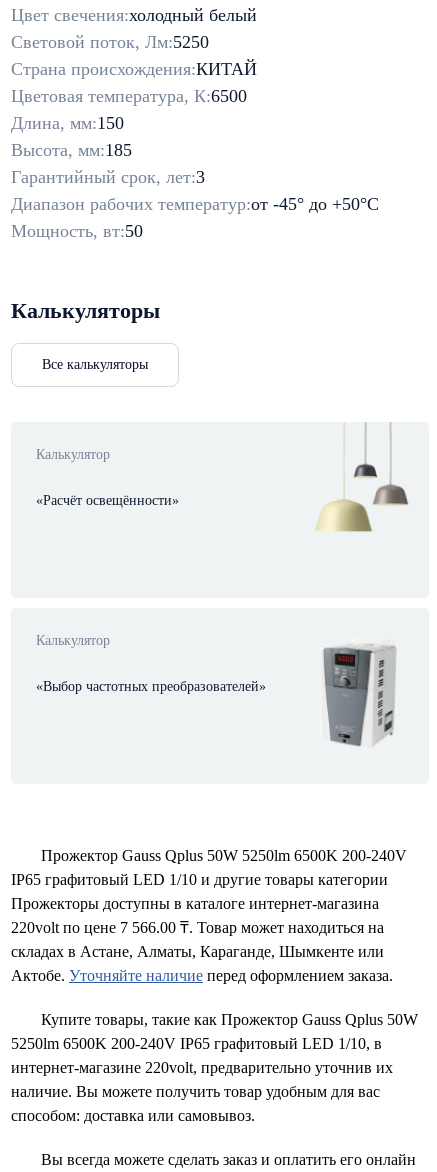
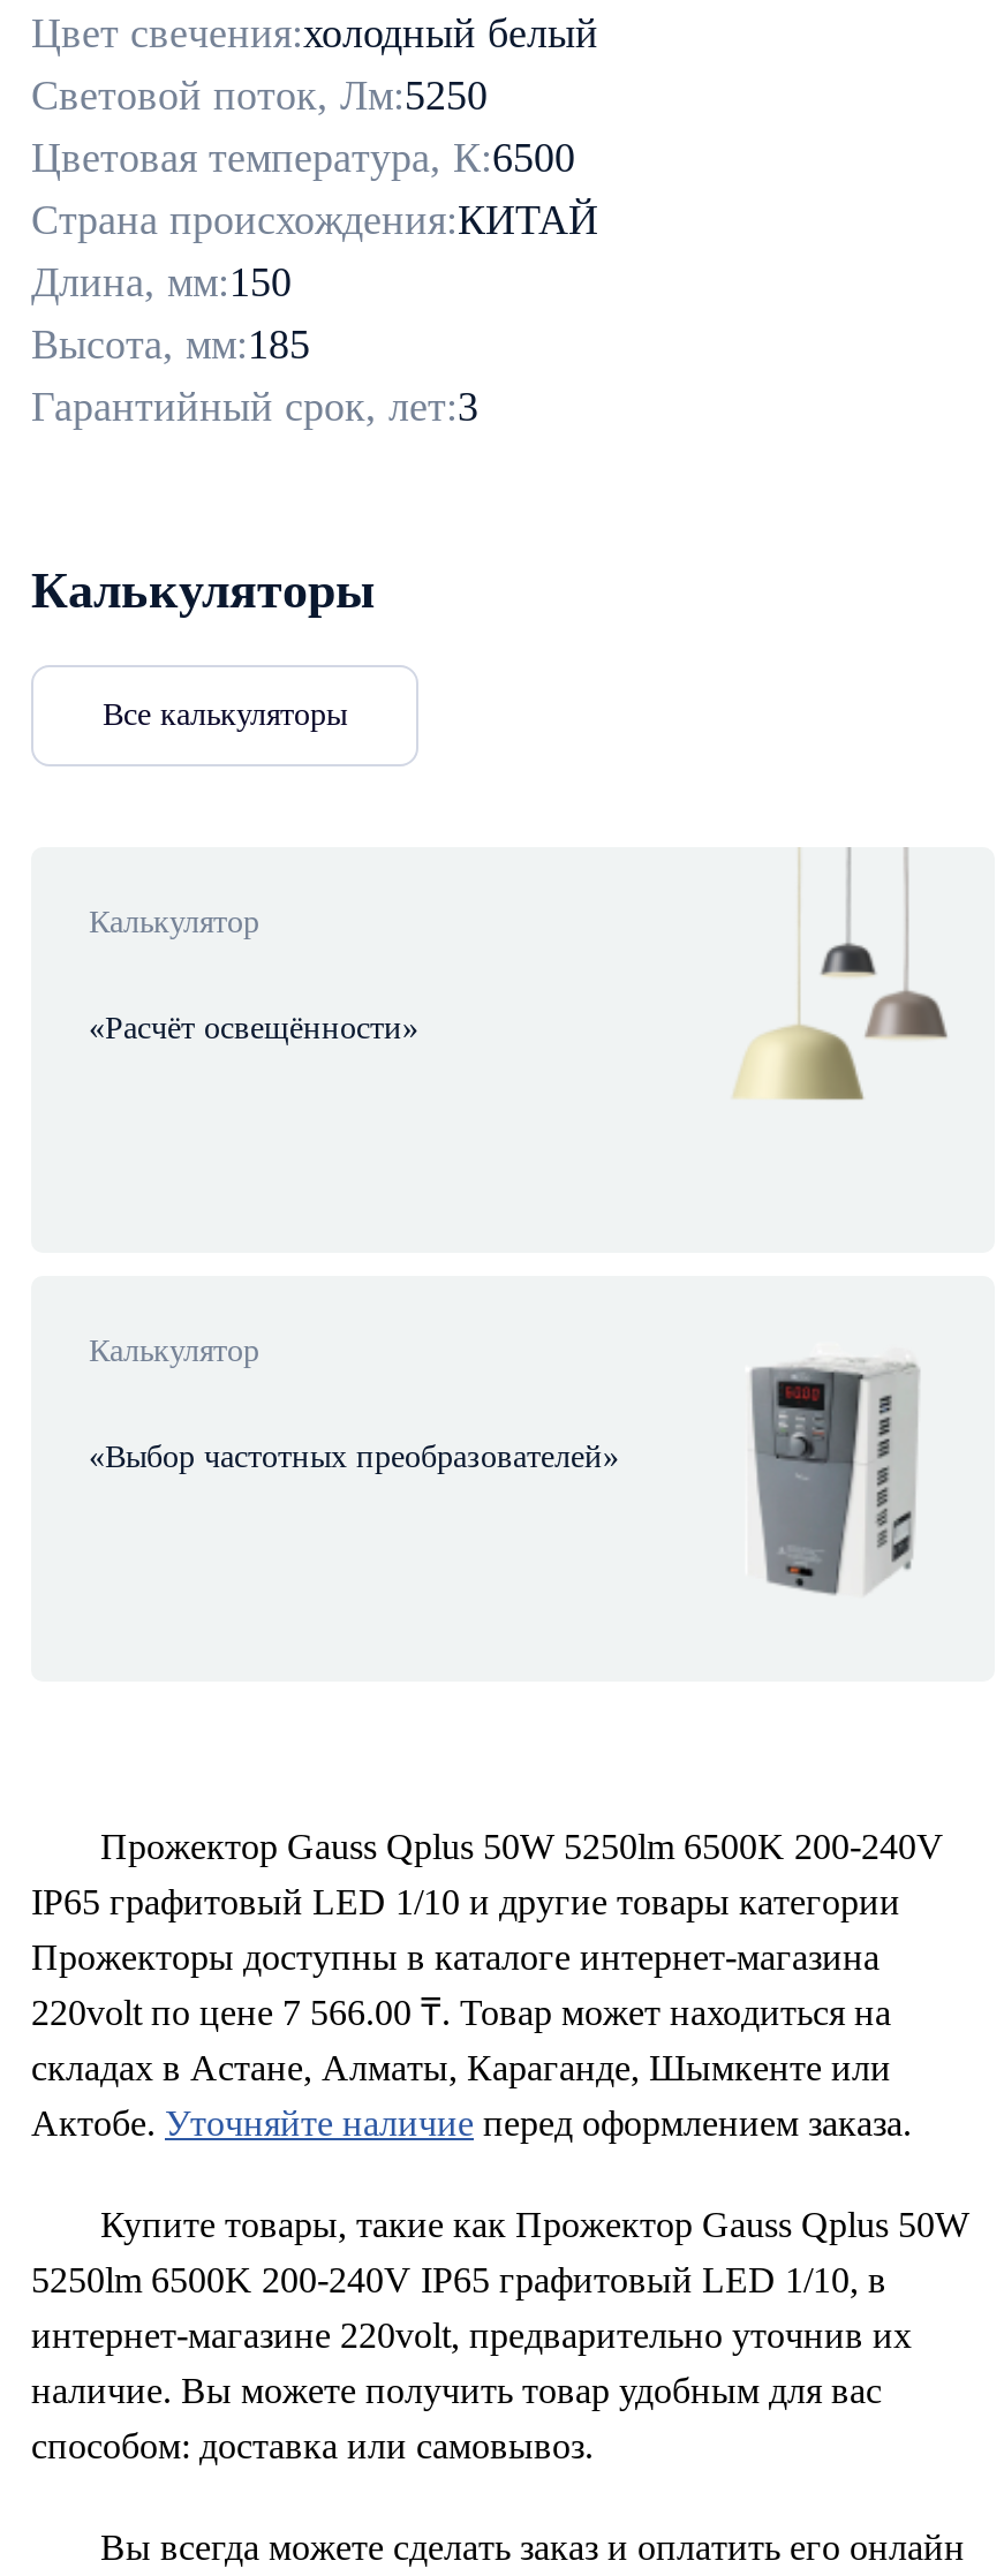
moved down: Страна происхождения:КИТАЙ

moved up: Цветовая температура, К:6500

- Диапазон рабочих температур:от -45° до +50°С
- Мощность, вт:50
